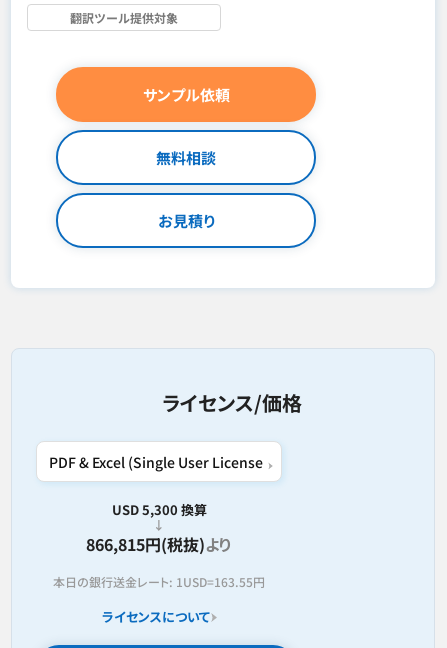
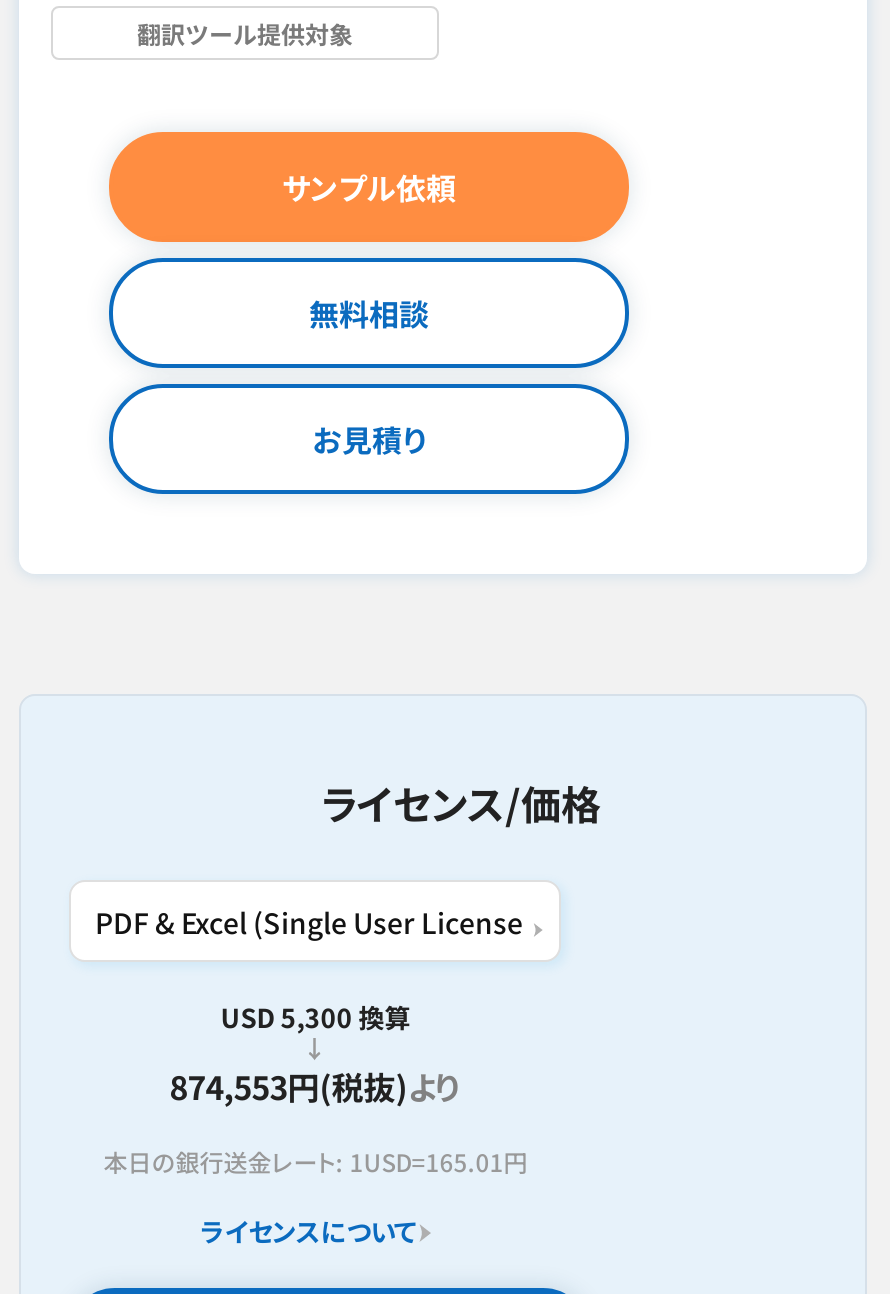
- 866,815円(税抜)より
+ 874,553円(税抜)より

- 本日の銀行送金レート: 1USD=163.55円
+ 本日の銀行送金レート: 1USD=165.01円
